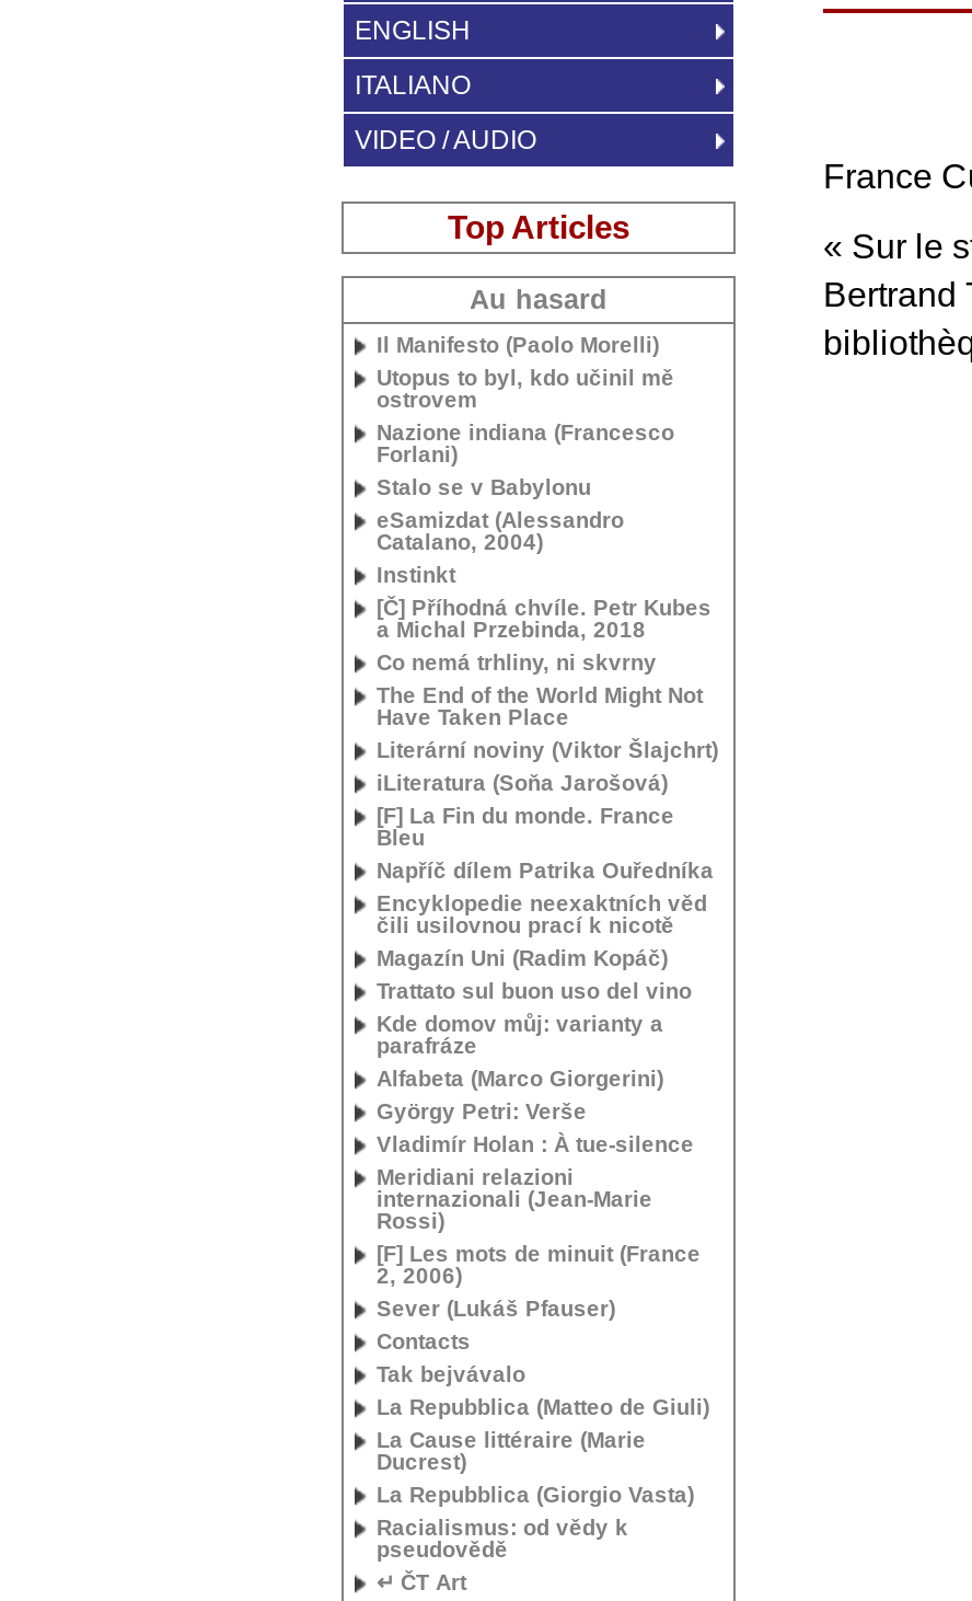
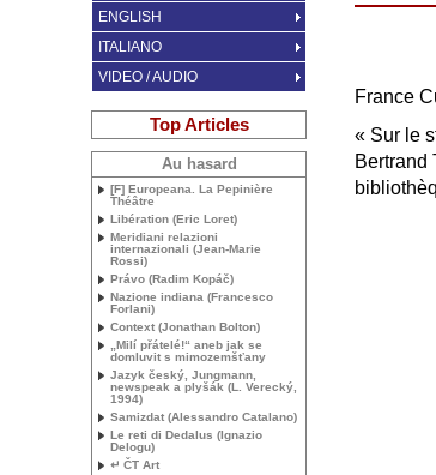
- Il Manifesto (Paolo Morelli)
- Utopus to byl, kdo učinil mě
- ostrovem
- Stalo se v Babylonu
- eSamizdat (Alessandro
- Catalano, 2004)
- Instinkt
- [Č] Příhodná chvíle. Petr Kubes
- a Michal Przebinda, 2018
- Co nemá trhliny, ni skvrny
- The End of the World Might Not
- Have Taken Place
- Literární noviny (Viktor Šlajchrt)
- iLiteratura (Soňa Jarošová)
- [F] La Fin du monde. France
- Bleu
- Napříč dílem Patrika Ouředníka
- Encyklopedie neexaktních věd
- čili usilovnou prací k nicotě
- Magazín Uni (Radim Kopáč)
- Trattato sul buon uso del vino
- Kde domov můj: varianty a
- parafráze
- Alfabeta (Marco Giorgerini)
- György Petri: Verše
- Vladimír Holan : À tue-silence
+ [F] Europeana. La Pepinière
+ Théâtre
+ Libération (Eric Loret)

moved down: Nazione indiana (Francesco | Forlani)

- [F] Les mots de minuit (France
- 2, 2006)
- Sever (Lukáš Pfauser)
- Contacts
- Tak bejvávalo
- La Repubblica (Matteo de Giuli)
- La Cause littéraire (Marie
- Ducrest)
- La Repubblica (Giorgio Vasta)
- Racialismus: od vědy k
- pseudovědě
+ Právo (Radim Kopáč)
+ Context (Jonathan Bolton)
+ „Milí přátelé!“ aneb jak se
+ domluvit s mimozemšťany
+ Jazyk český, Jungmann,
+ newspeak a plyšák (L. Verecký,
+ 1994)
+ Samizdat (Alessandro Catalano)
+ Le reti di Dedalus (Ignazio
+ Delogu)
